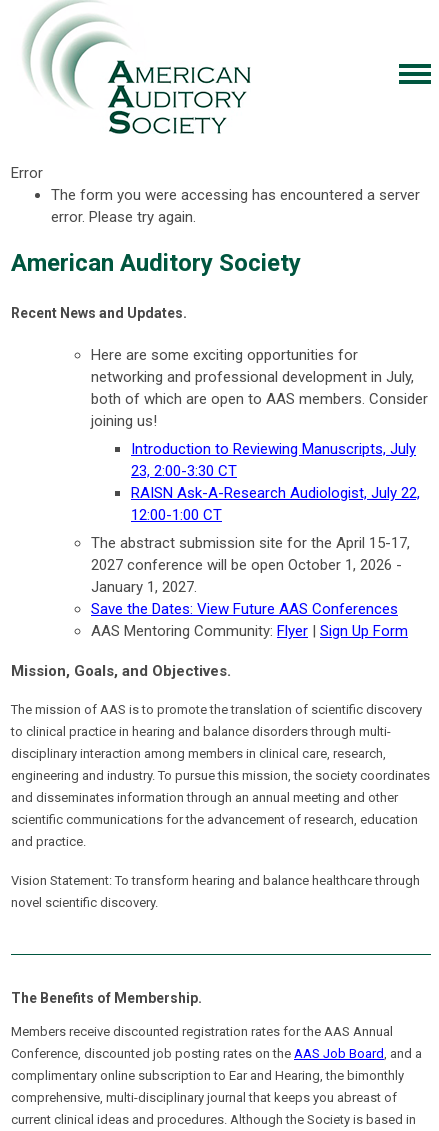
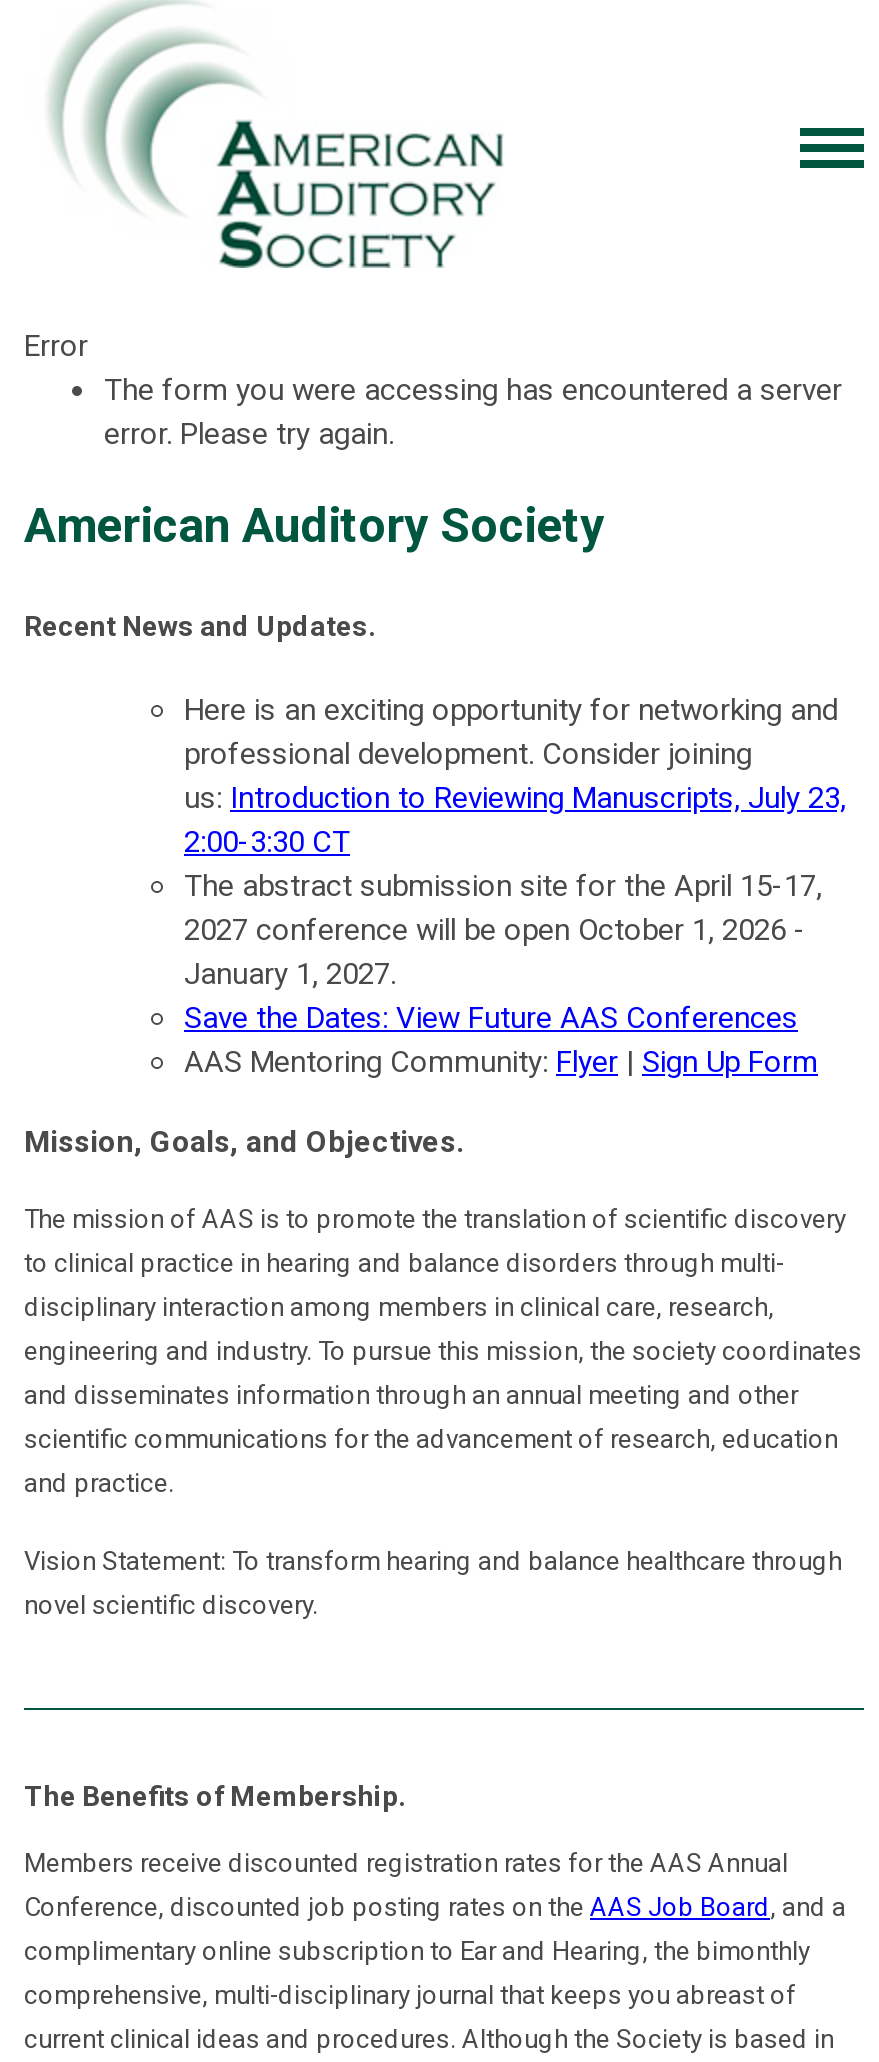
- Here are some exciting opportunities for
- networking and professional development in July,
- both of which are open to AAS members. Consider
- joining us!
- Introduction to Reviewing Manuscripts, July
- 23, 2:00-3:30 CT
- RAISN Ask-A-Research Audiologist, July 22,
- 12:00-1:00 CT
+ Here is an exciting opportunity for networking and
+ professional development. Consider joining
+ us: Introduction to Reviewing Manuscripts, July 23,
+ 2:00-3:30 CT
